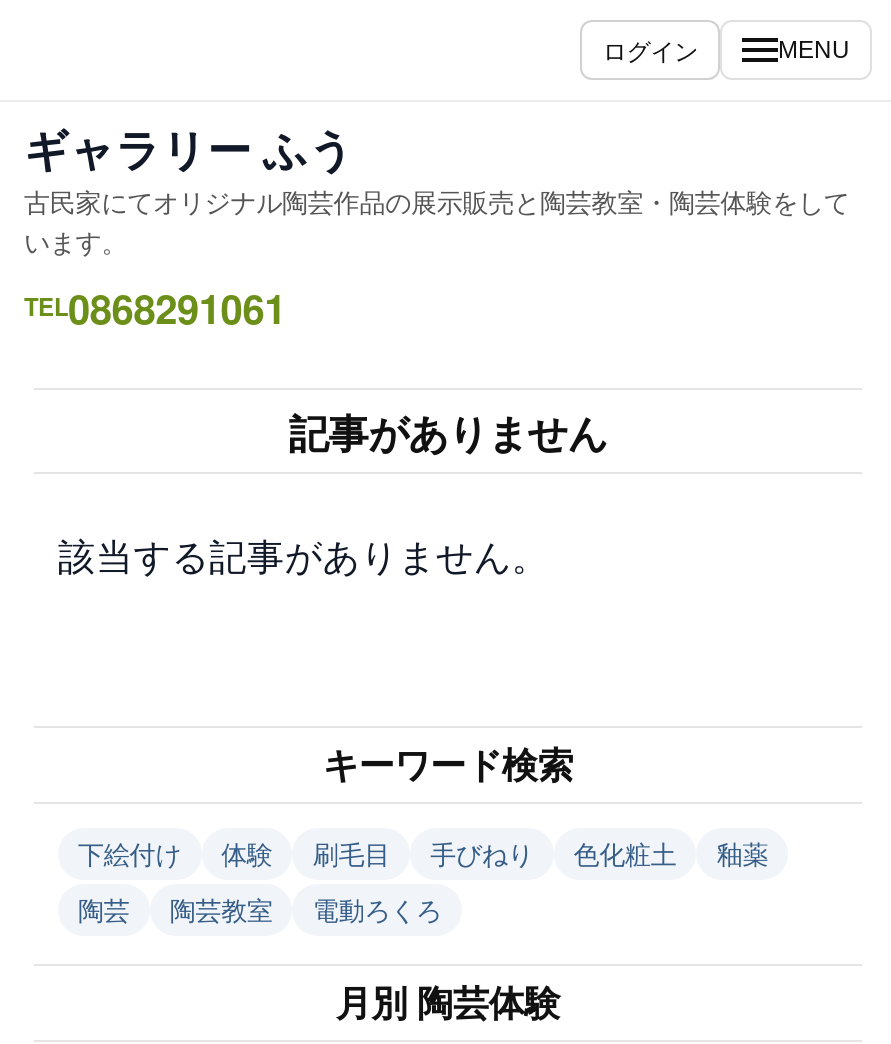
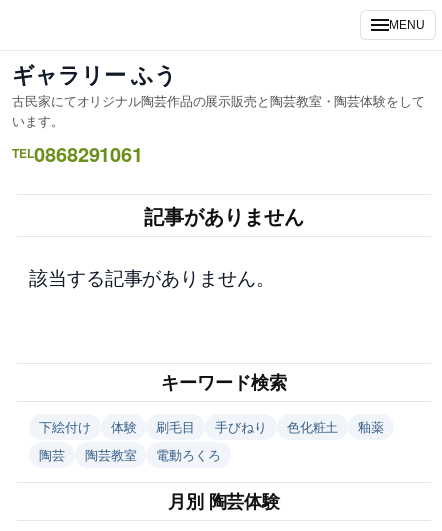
- ログイン
